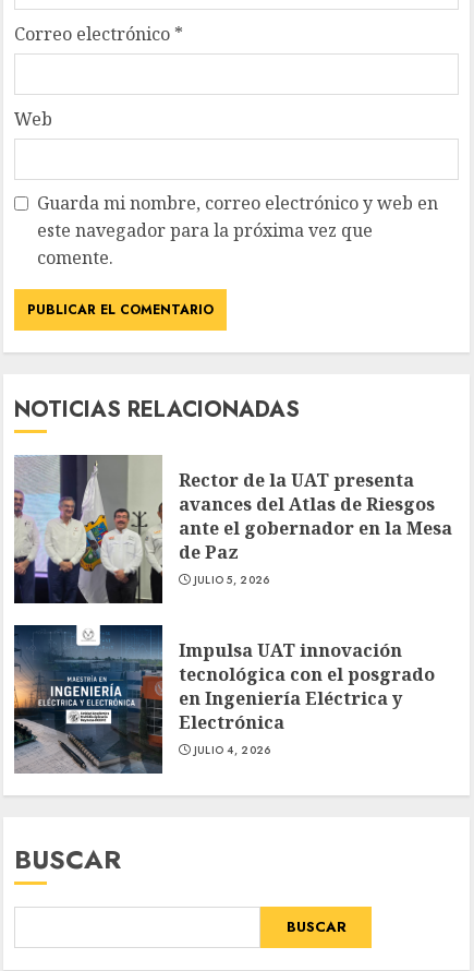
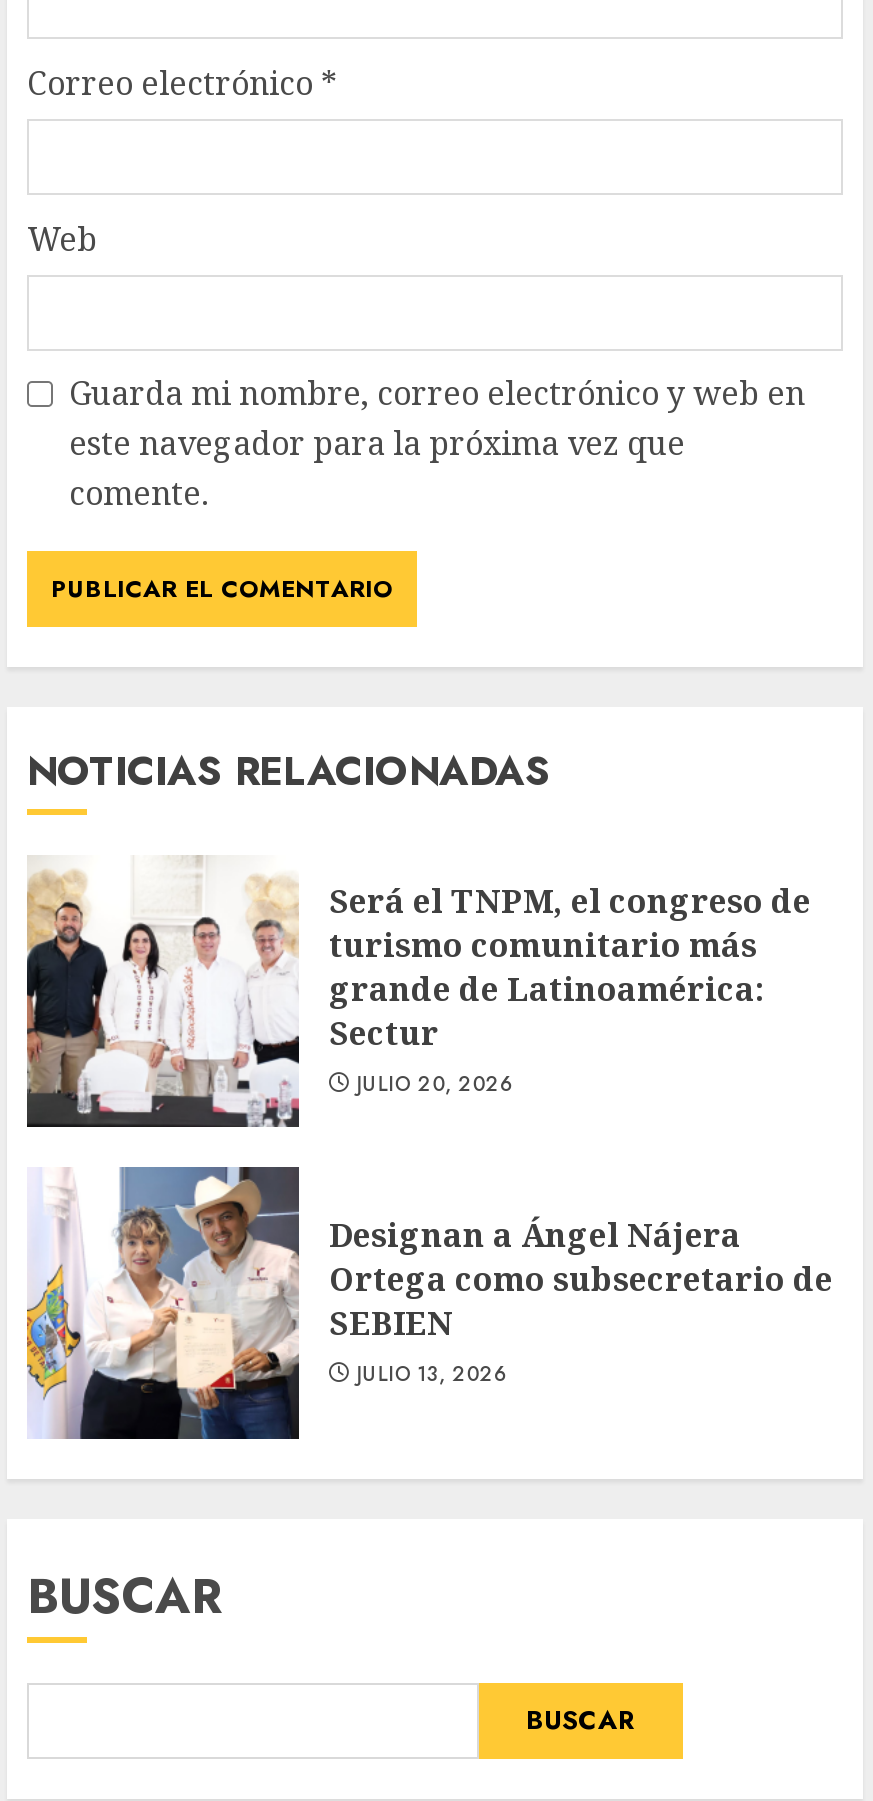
- [image]
- Rector de la UAT presenta
- avances del Atlas de Riesgos
- ante el gobernador en la Mesa
- de Paz
- JULIO 5, 2026
+ [image]
+ Será el TNPM, el congreso de
+ turismo comunitario más
+ grande de Latinoamérica:
+ Sectur
+ JULIO 20, 2026

- [image]
- Impulsa UAT innovación
- tecnológica con el posgrado
- en Ingeniería Eléctrica y
- Electrónica
- JULIO 4, 2026
+ [image]
+ Designan a Ángel Nájera
+ Ortega como subsecretario de
+ SEBIEN
+ JULIO 13, 2026
